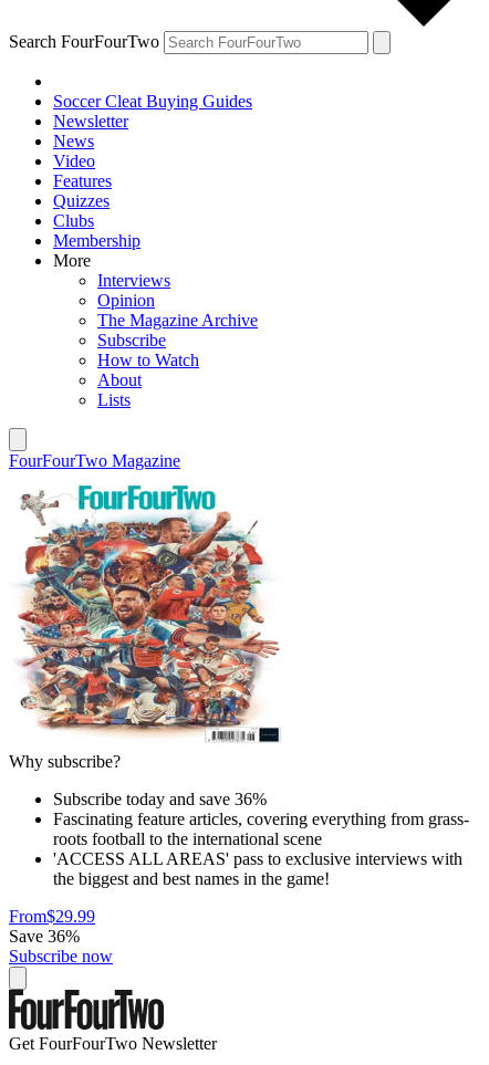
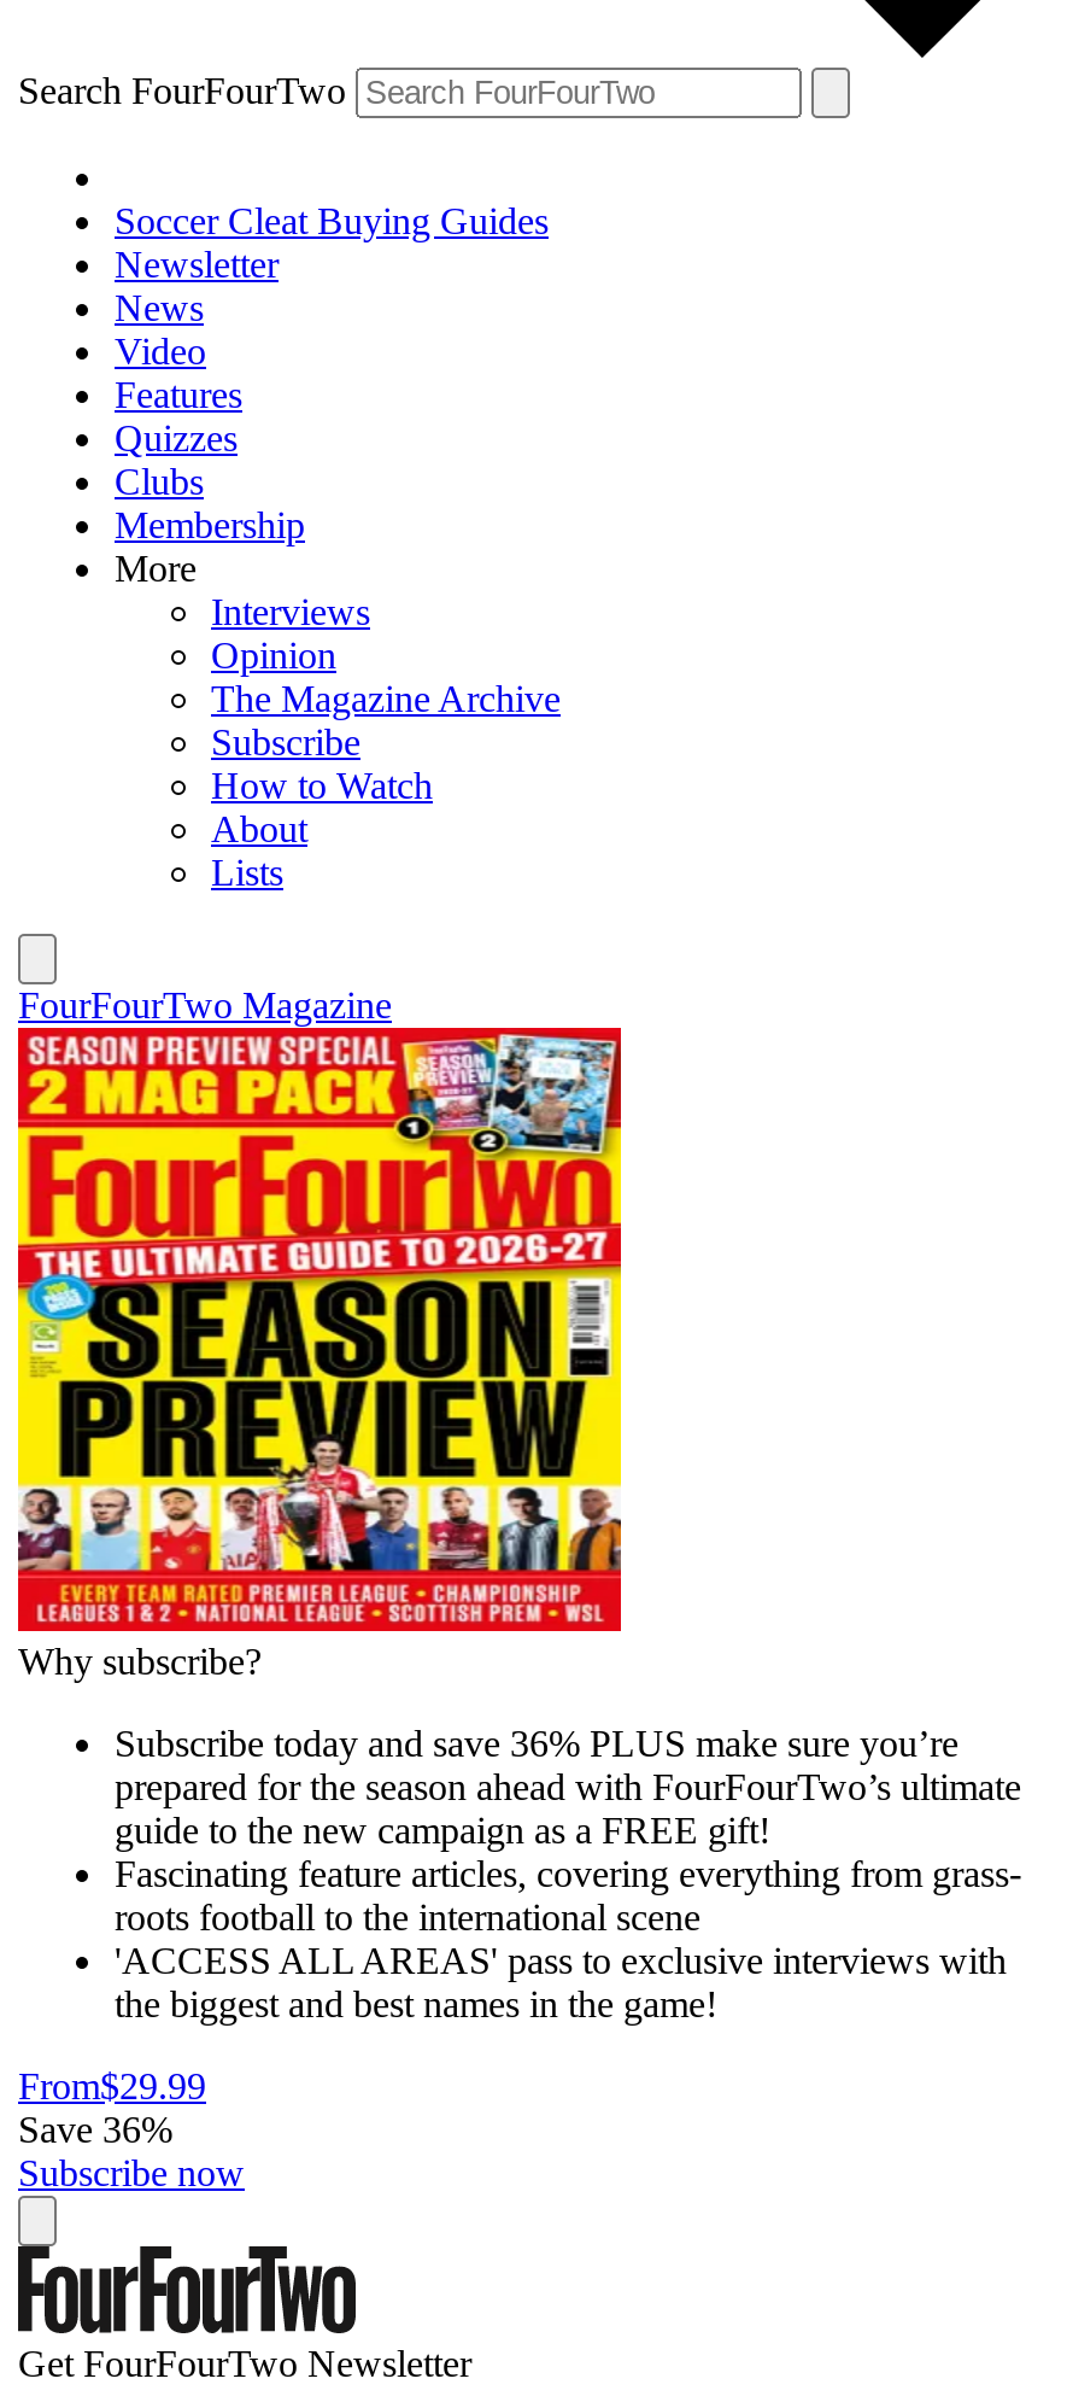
- [image]
- Subscribe today and save 36%
+ [image]
+ Subscribe today and save 36% PLUS make sure you’re
+ prepared for the season ahead with FourFourTwo’s ultimate
+ guide to the new campaign as a FREE gift!
